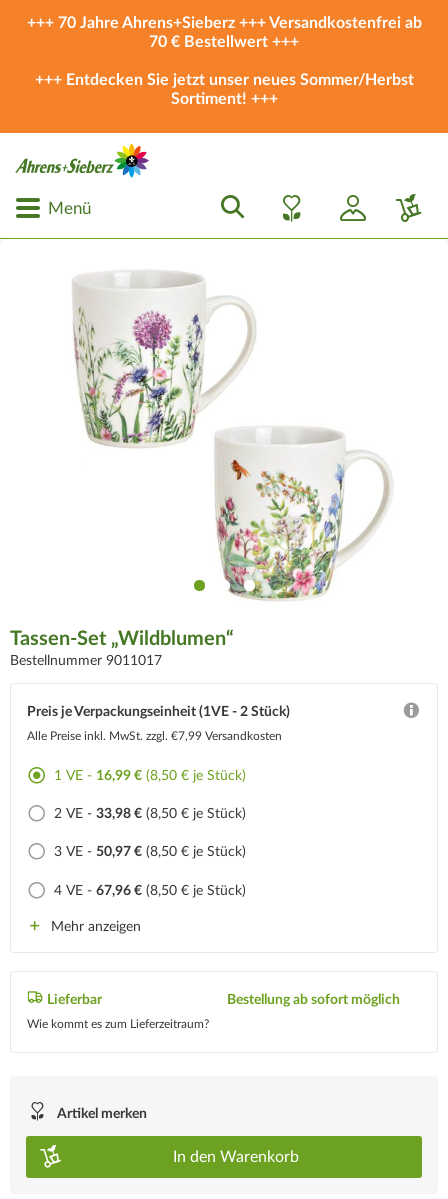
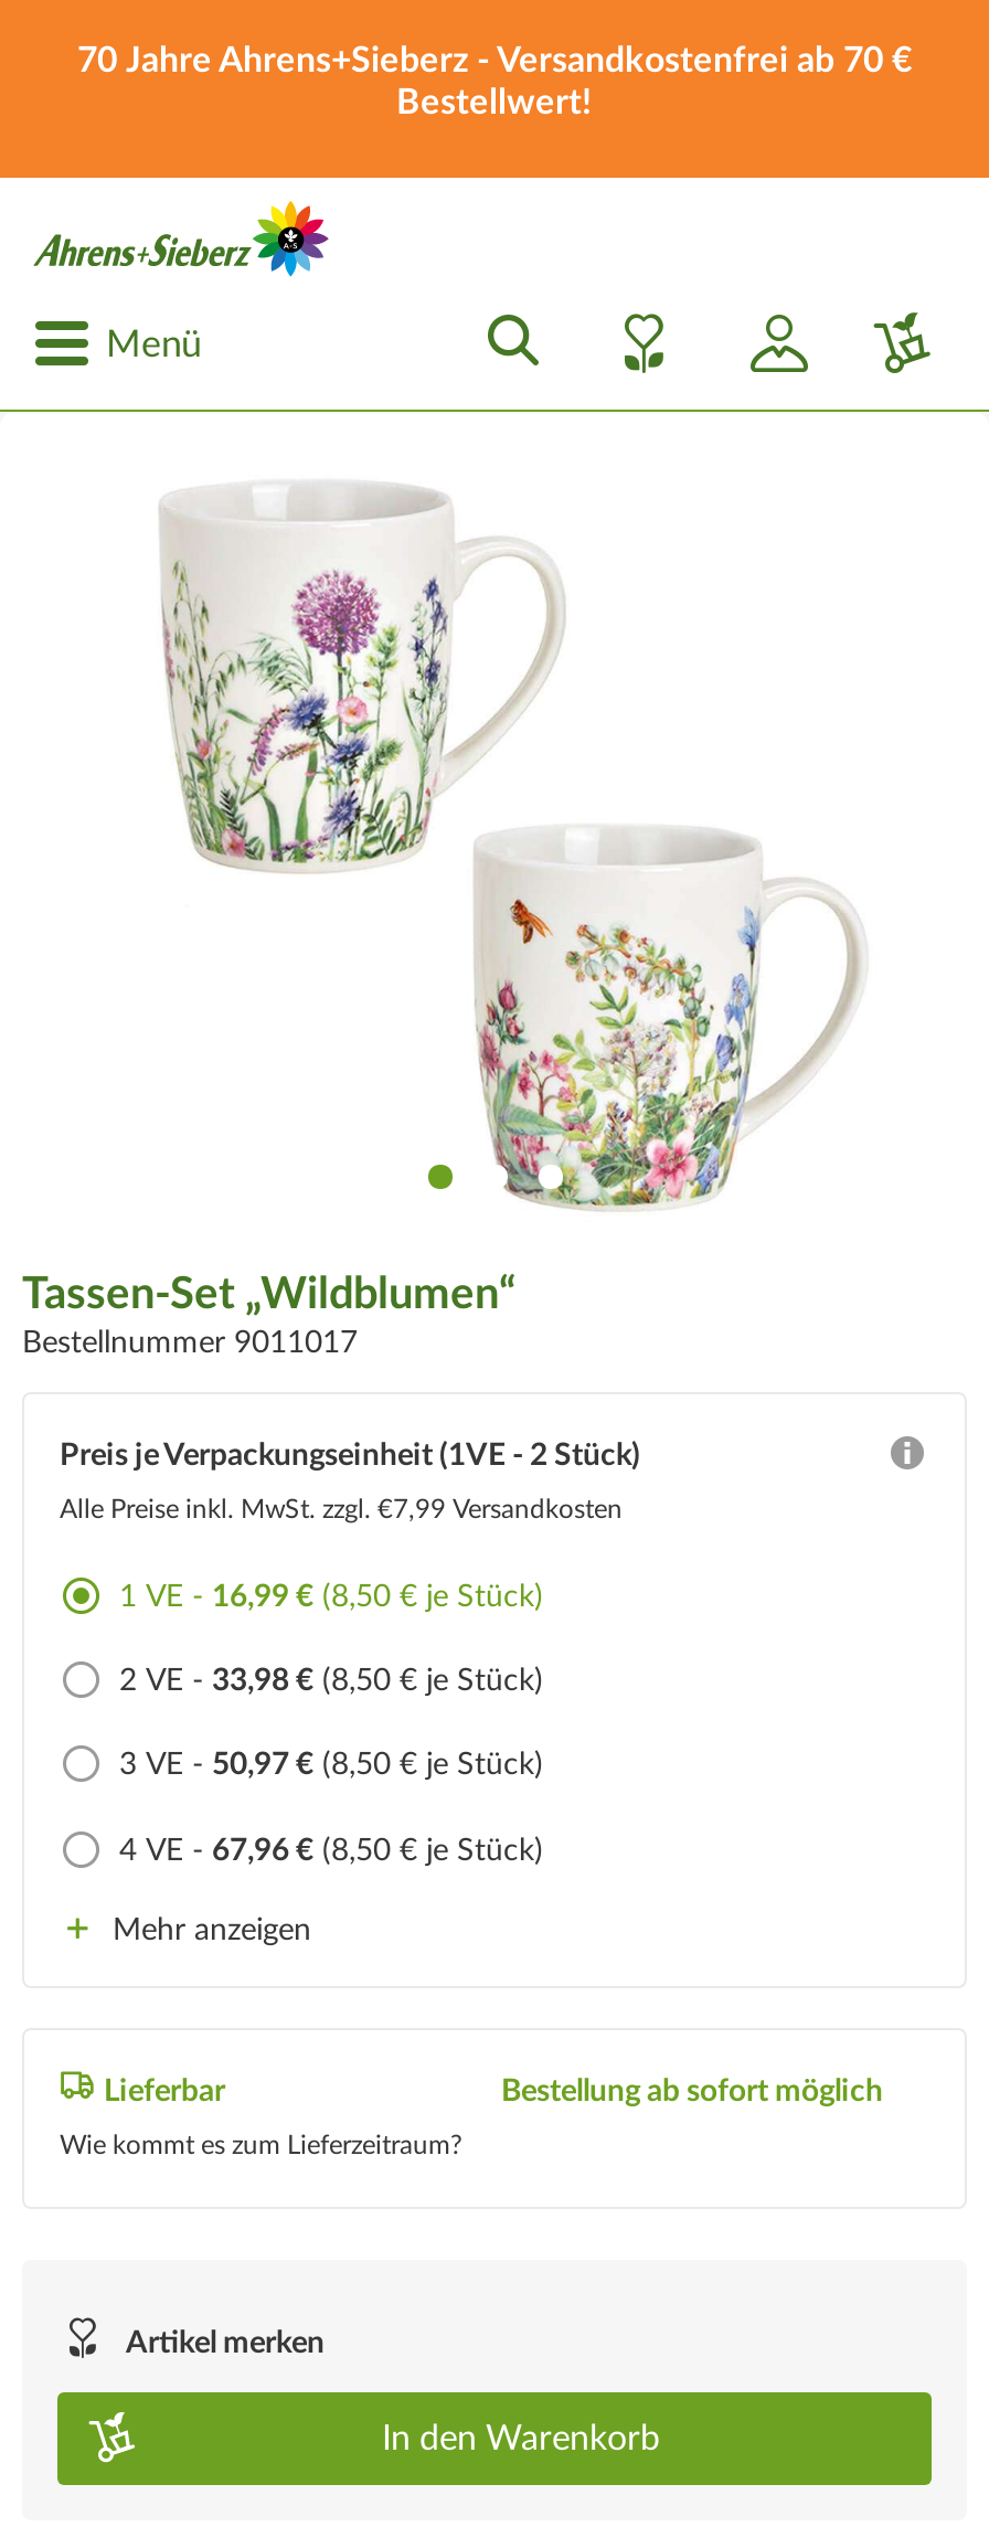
- +++ 70 Jahre Ahrens+Sieberz +++ Versandkostenfrei ab
- 70 € Bestellwert +++
- +++ Entdecken Sie jetzt unser neues Sommer/Herbst
- Sortiment! +++
+ 70 Jahre Ahrens+Sieberz - Versandkostenfrei ab 70 €
+ Bestellwert!
